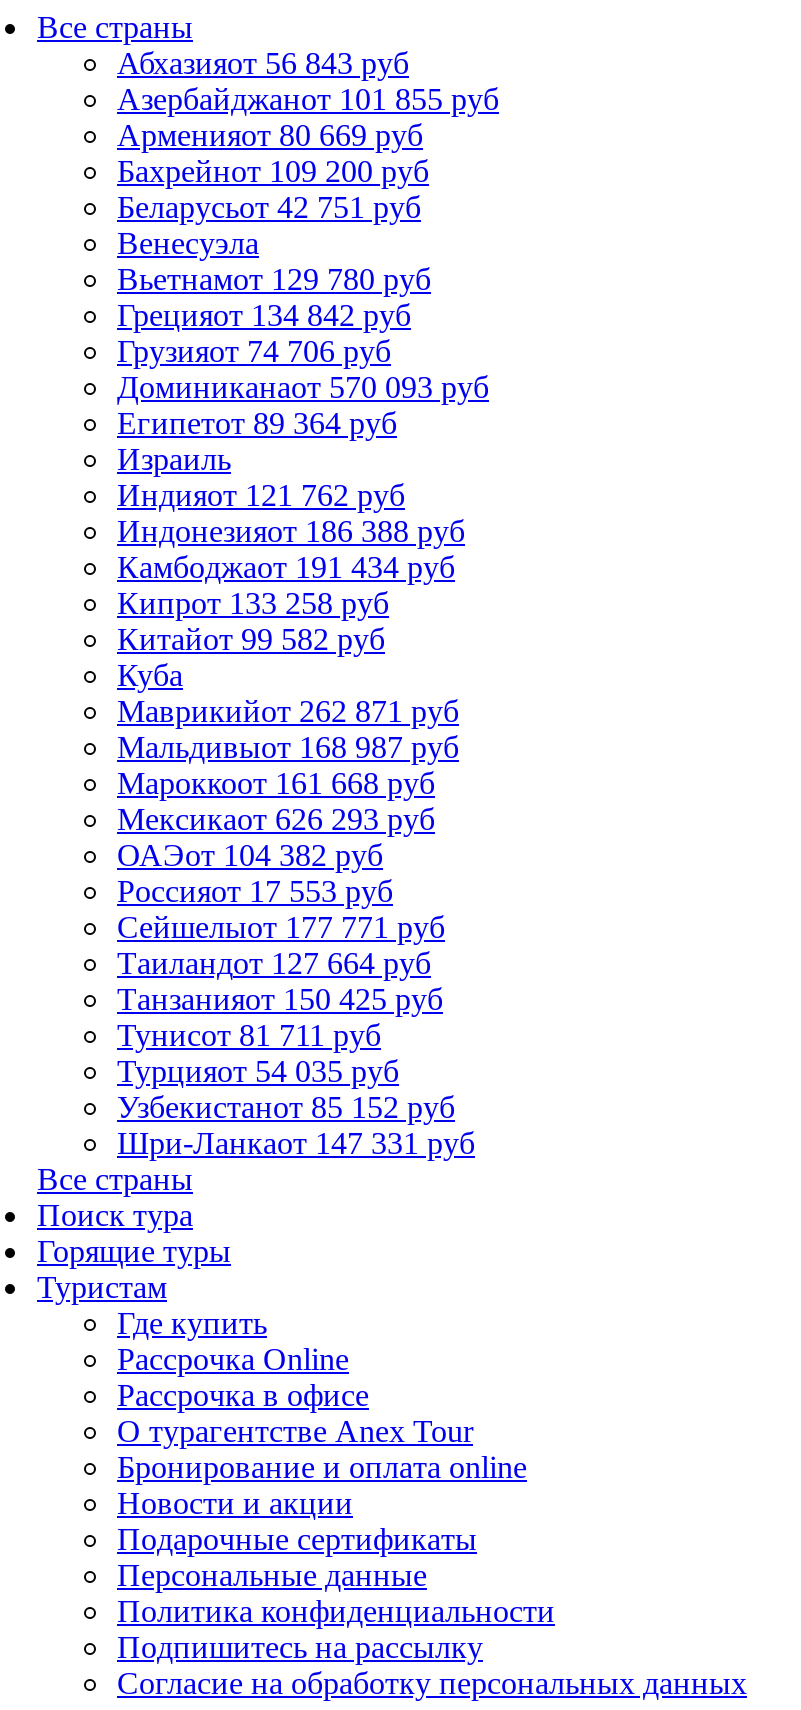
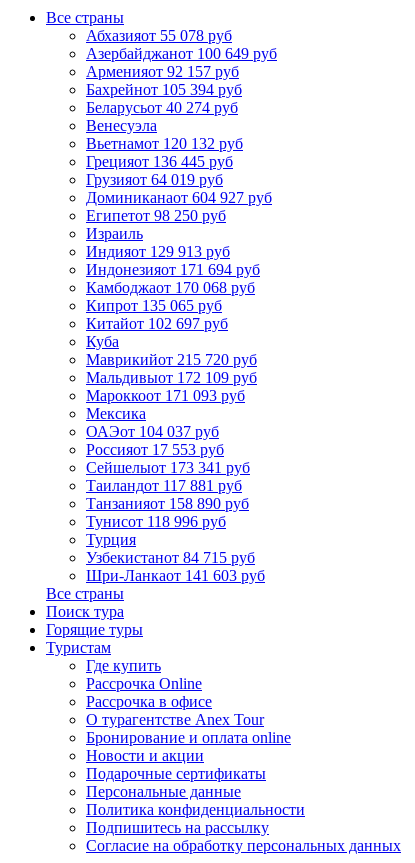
- Абхазияот 56 843 руб
+ Абхазияот 55 078 руб

- Азербайджанот 101 855 руб
+ Азербайджанот 100 649 руб

- Арменияот 80 669 руб
+ Арменияот 92 157 руб

- Бахрейнот 109 200 руб
+ Бахрейнот 105 394 руб

- Беларусьот 42 751 руб
+ Беларусьот 40 274 руб

- Вьетнамот 129 780 руб
+ Вьетнамот 120 132 руб

- Грецияот 134 842 руб
+ Грецияот 136 445 руб

- Грузияот 74 706 руб
+ Грузияот 64 019 руб

- Доминиканаот 570 093 руб
+ Доминиканаот 604 927 руб

- Египетот 89 364 руб
+ Египетот 98 250 руб

- Индияот 121 762 руб
+ Индияот 129 913 руб

- Индонезияот 186 388 руб
+ Индонезияот 171 694 руб

- Камбоджаот 191 434 руб
+ Камбоджаот 170 068 руб

- Кипрот 133 258 руб
+ Кипрот 135 065 руб

- Китайот 99 582 руб
+ Китайот 102 697 руб

- Маврикийот 262 871 руб
- Мальдивыот 168 987 руб
- Мароккоот 161 668 руб
- Мексикаот 626 293 руб
- ОАЭот 104 382 руб
+ Маврикийот 215 720 руб
+ Мальдивыот 172 109 руб
+ Мароккоот 171 093 руб
+ Мексика
+ ОАЭот 104 037 руб

- Сейшелыот 177 771 руб
- Таиландот 127 664 руб
- Танзанияот 150 425 руб
- Тунисот 81 711 руб
- Турцияот 54 035 руб
- Узбекистанот 85 152 руб
- Шри-Ланкаот 147 331 руб
+ Сейшелыот 173 341 руб
+ Таиландот 117 881 руб
+ Танзанияот 158 890 руб
+ Тунисот 118 996 руб
+ Турция
+ Узбекистанот 84 715 руб
+ Шри-Ланкаот 141 603 руб
